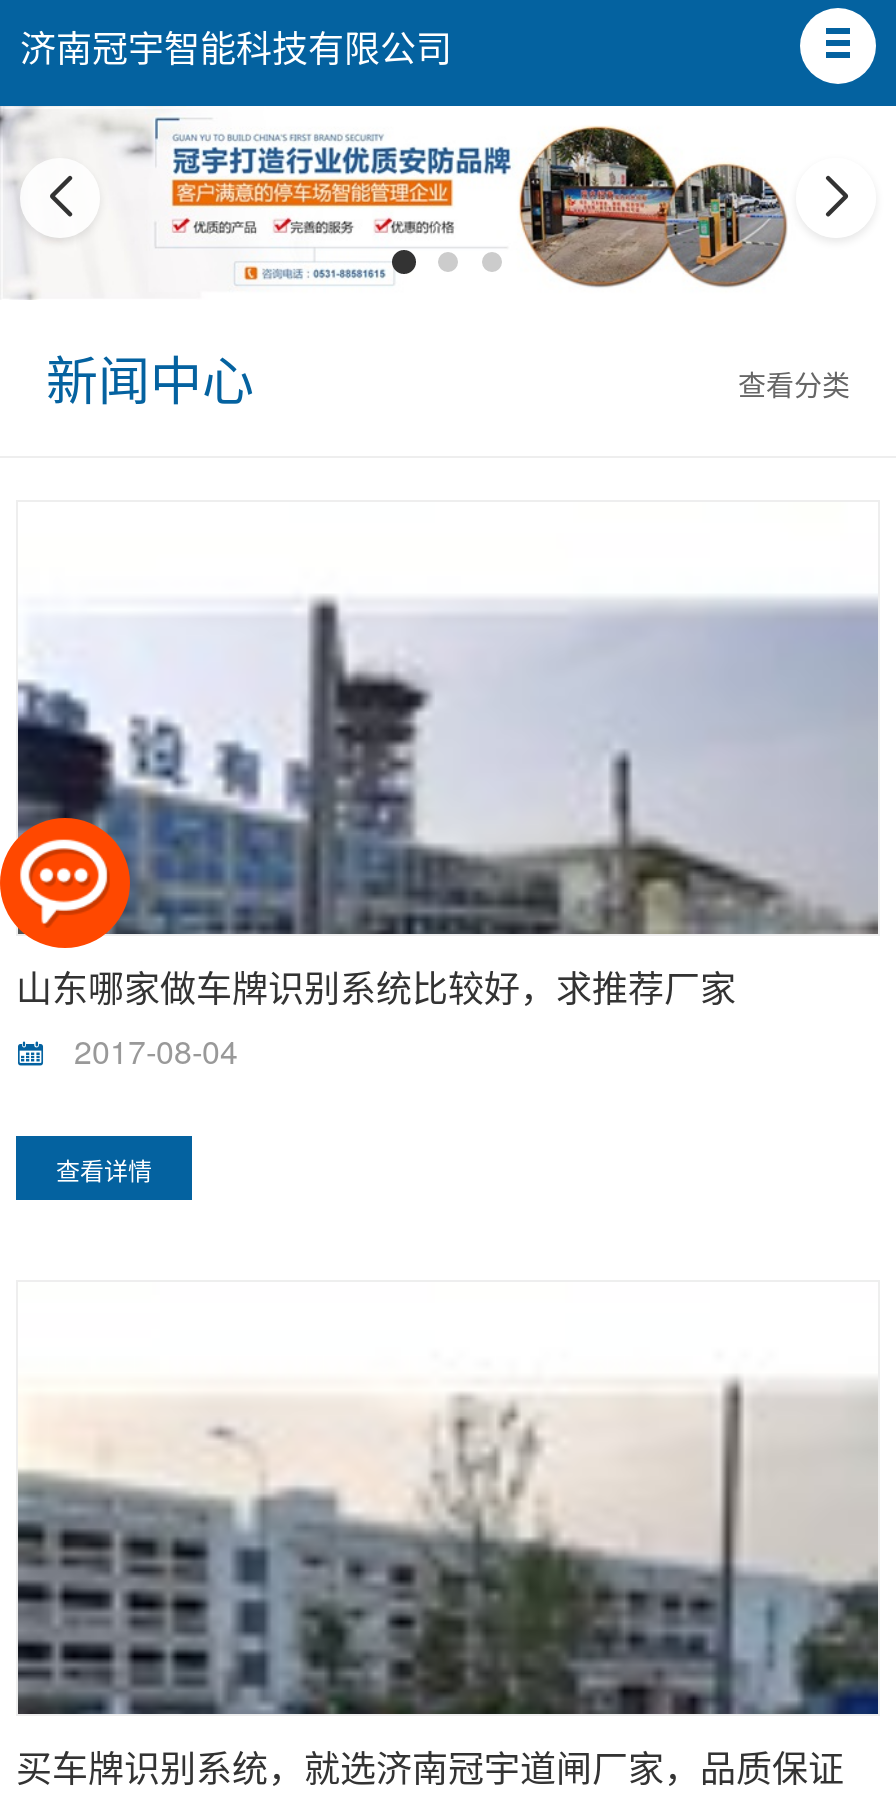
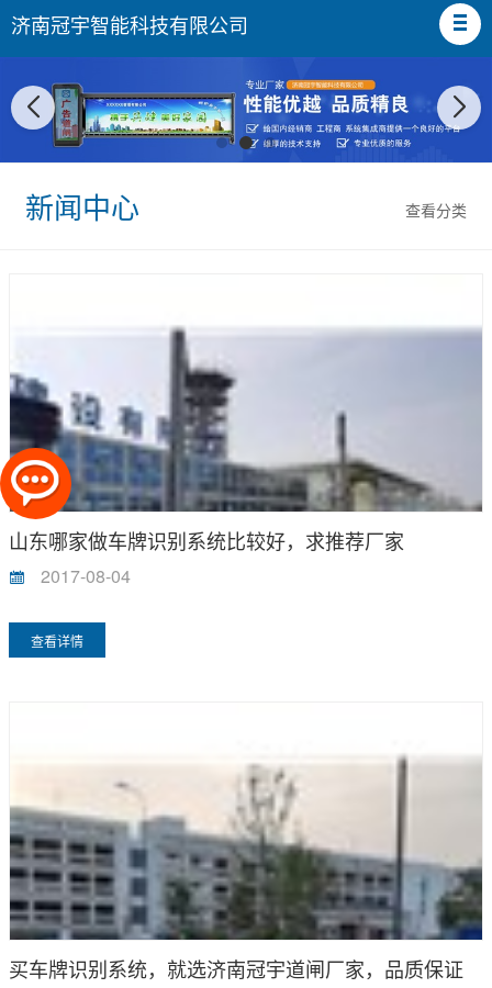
- [image]
+ [image]
